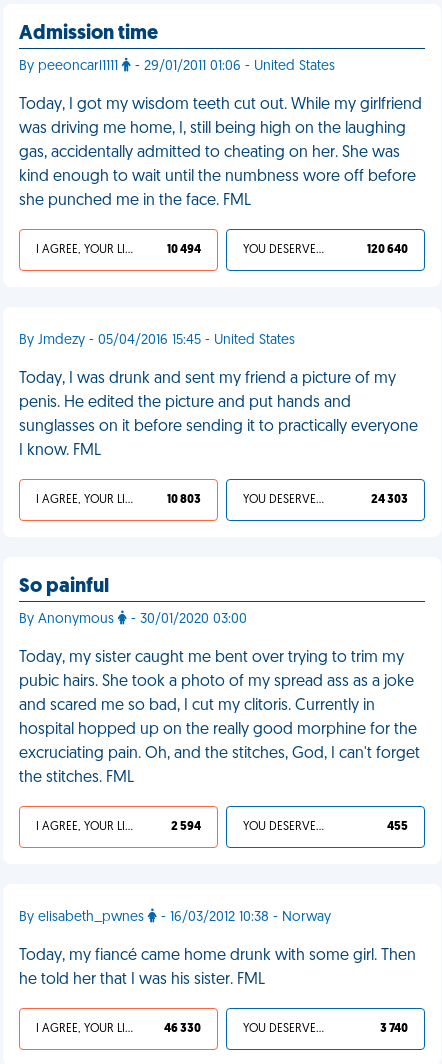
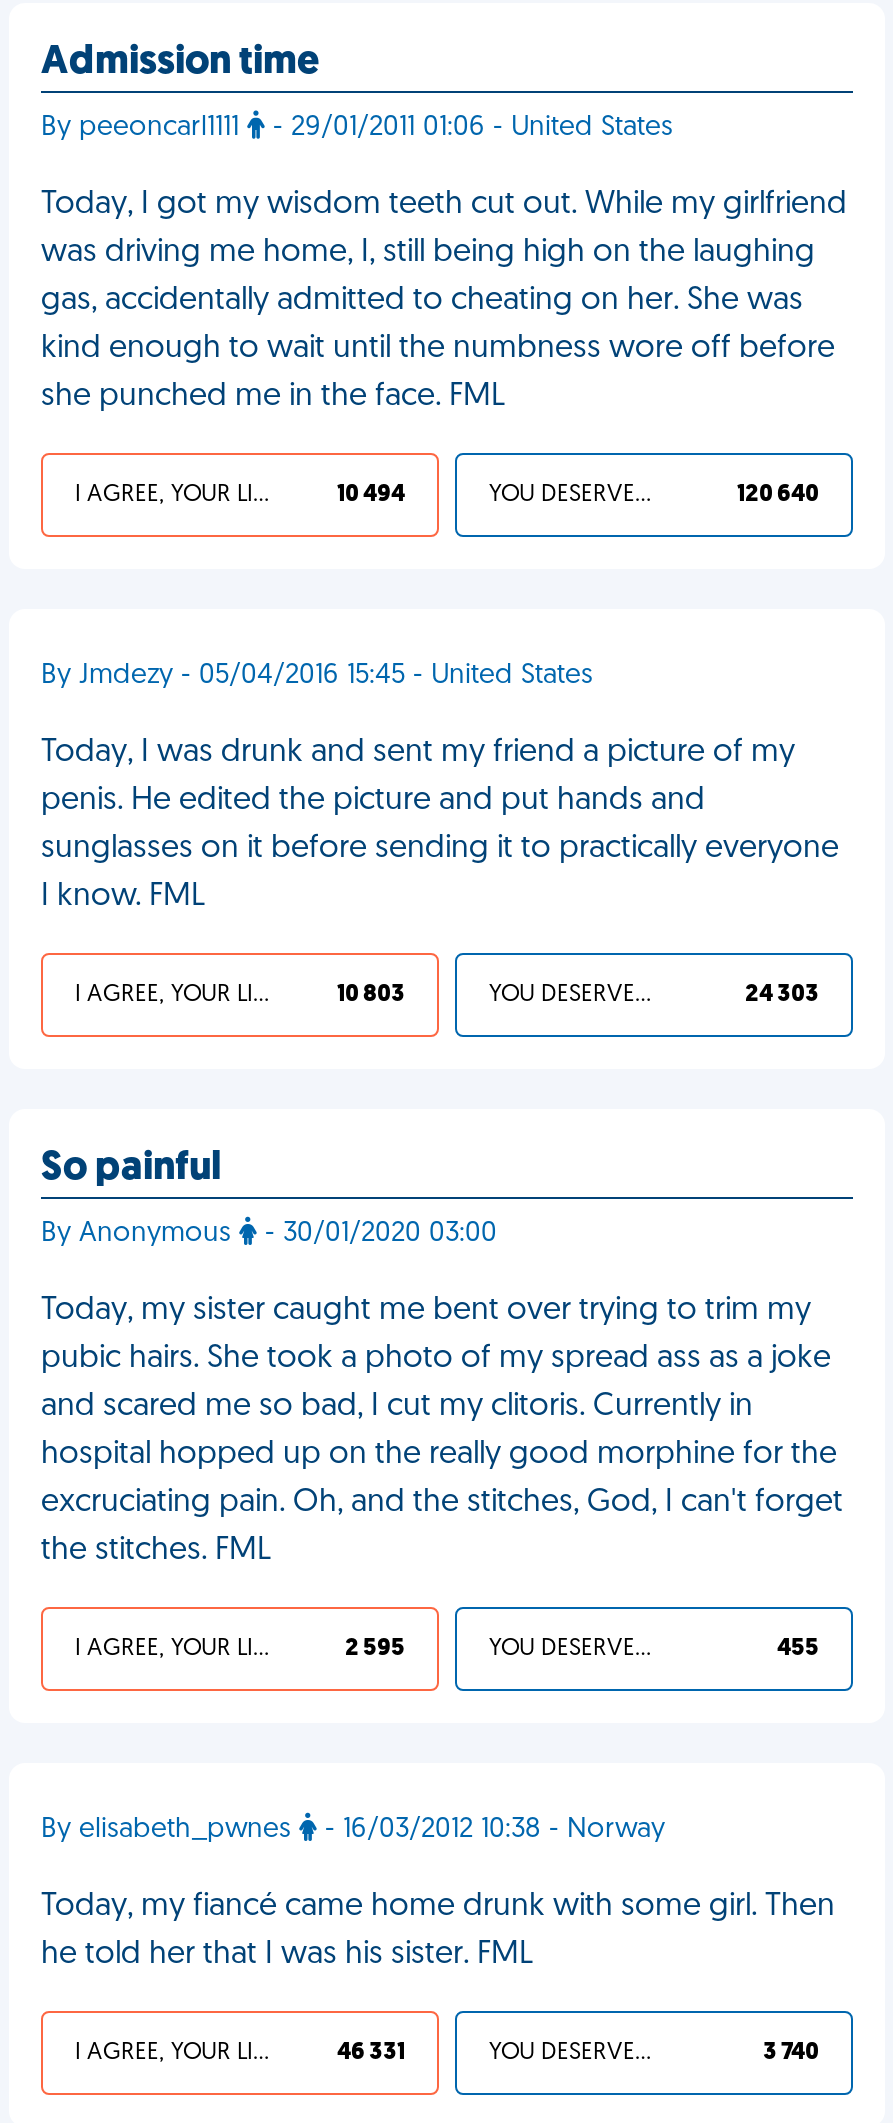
- 2 594
+ 2 595

- 46 330
+ 46 331
